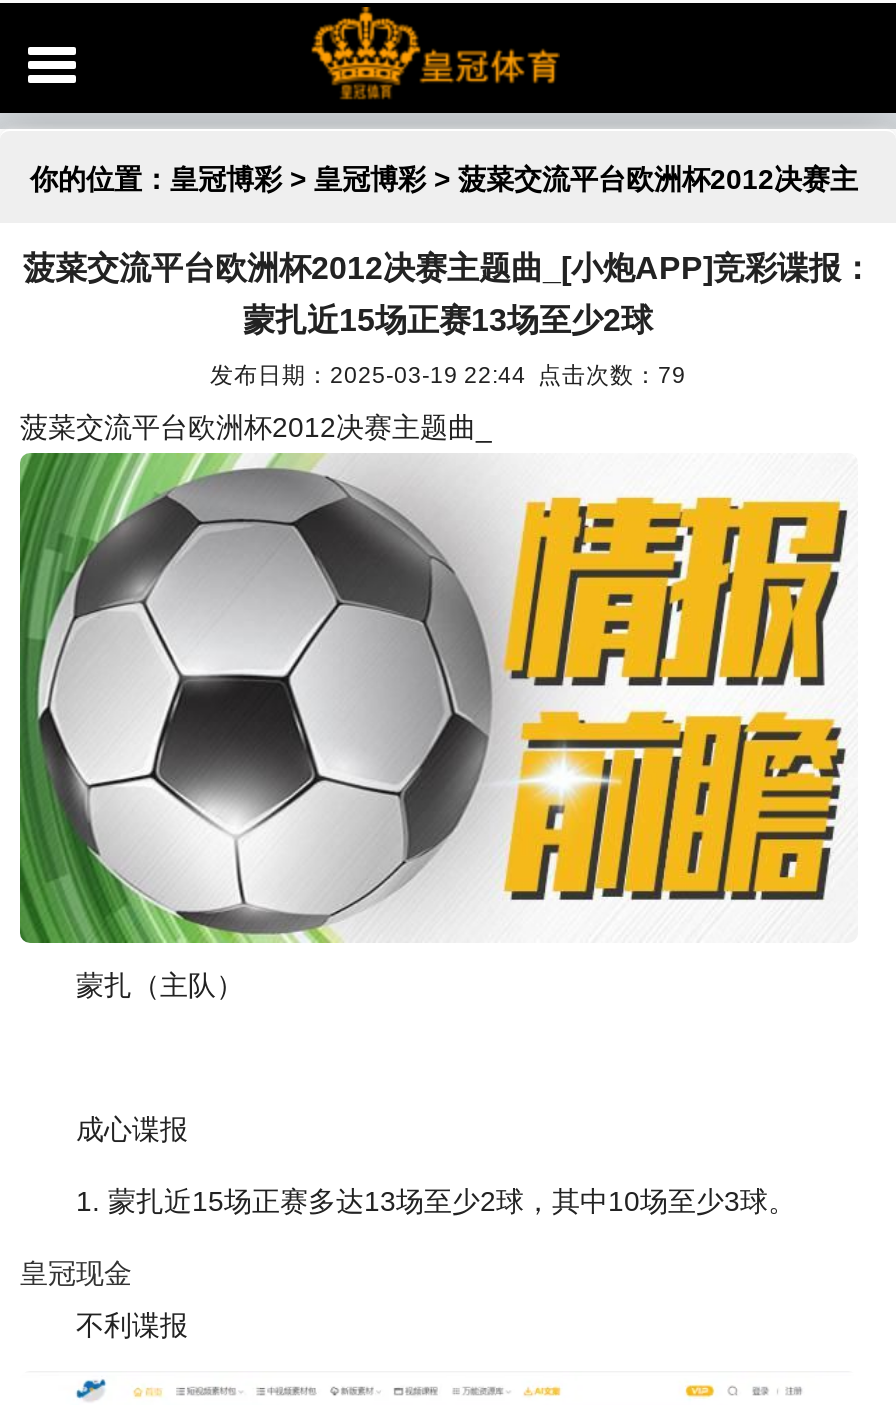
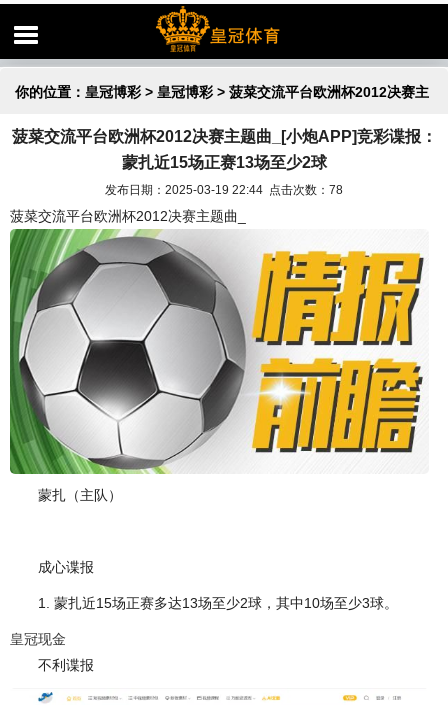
- 发布日期：2025-03-19 22:44 点击次数：79
+ 发布日期：2025-03-19 22:44 点击次数：78
